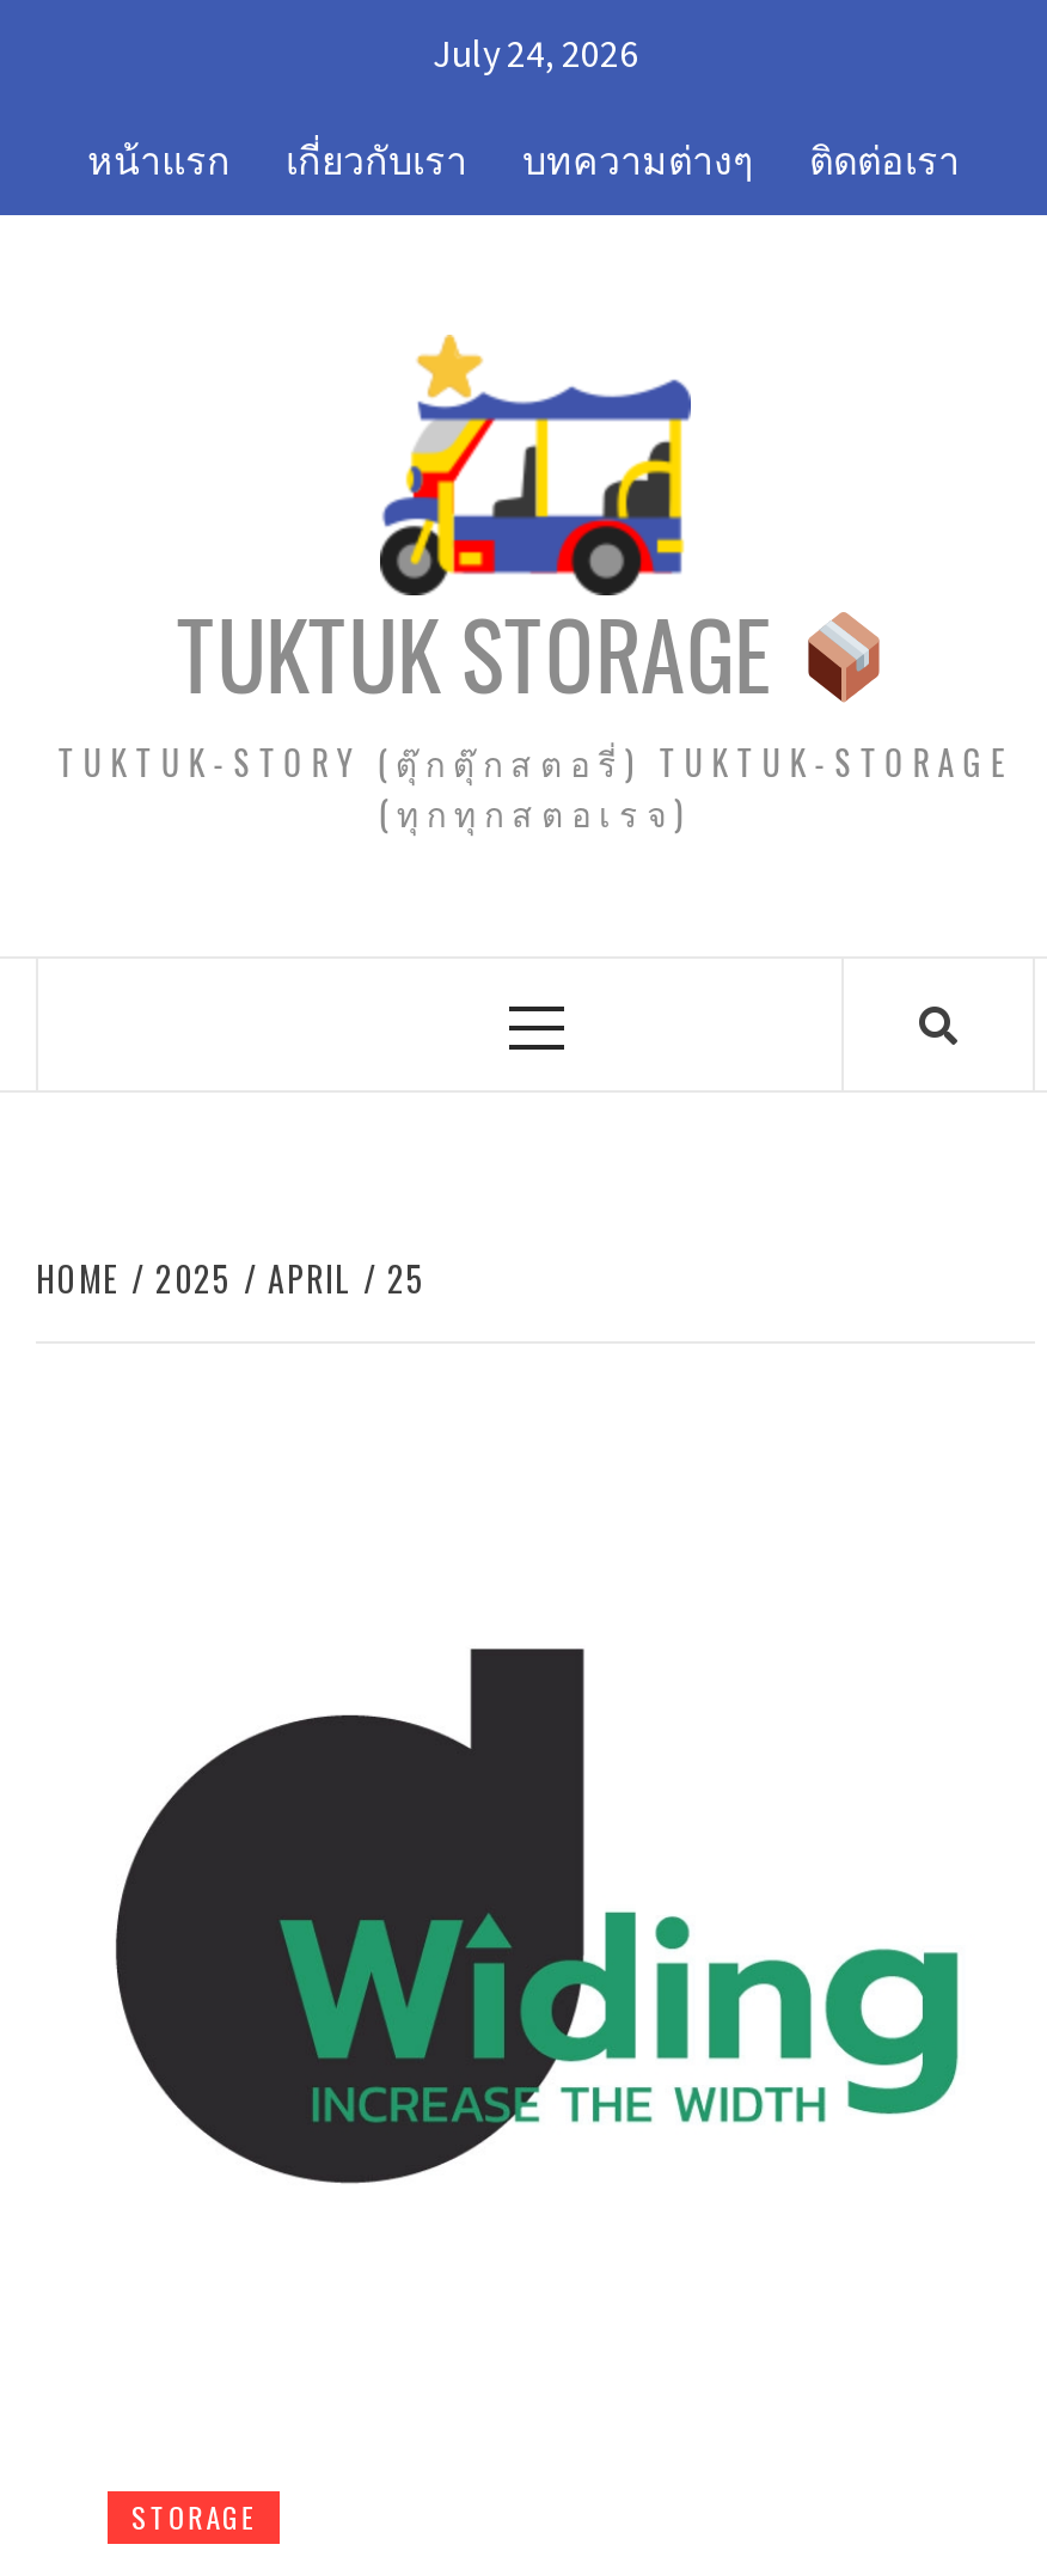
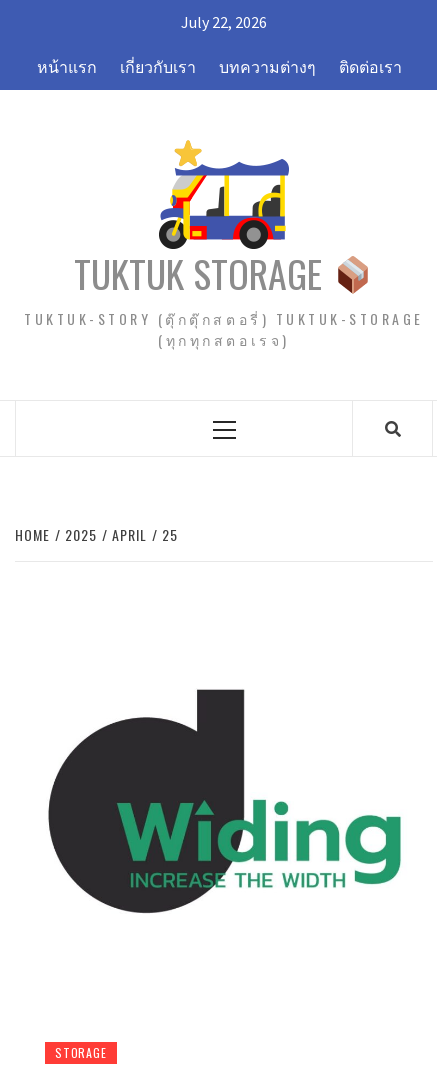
- July 24, 2026
+ July 22, 2026
